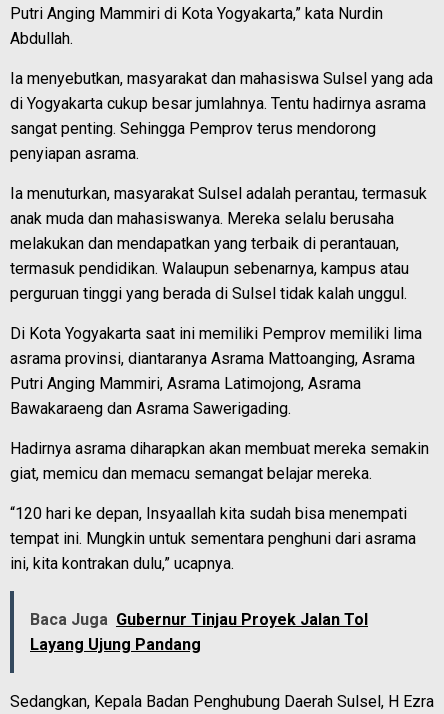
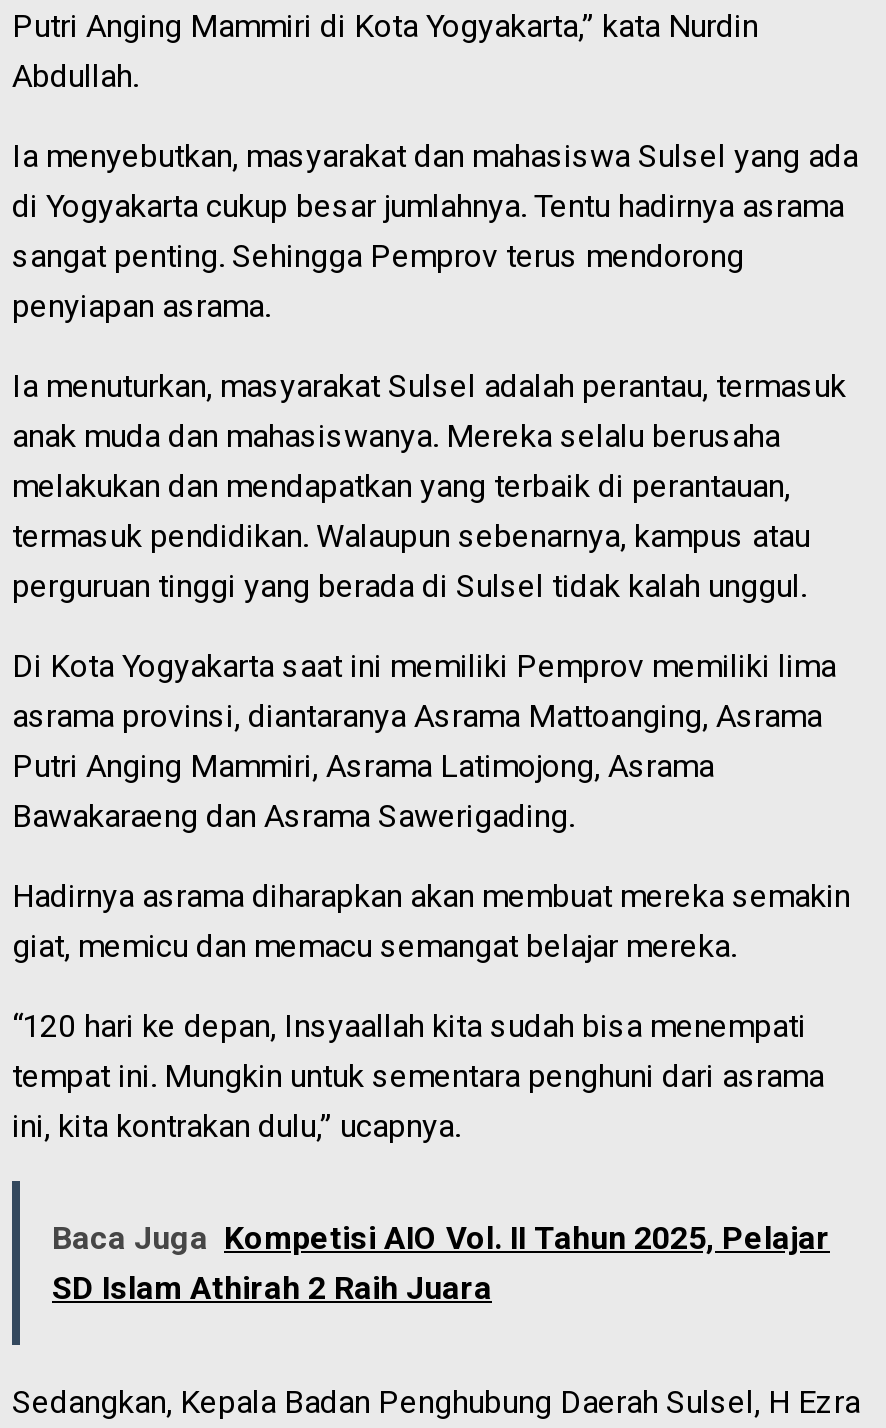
- Baca Juga Gubernur Tinjau Proyek Jalan Tol
- Layang Ujung Pandang
+ Baca Juga Kompetisi AIO Vol. II Tahun 2025, Pelajar
+ SD Islam Athirah 2 Raih Juara
